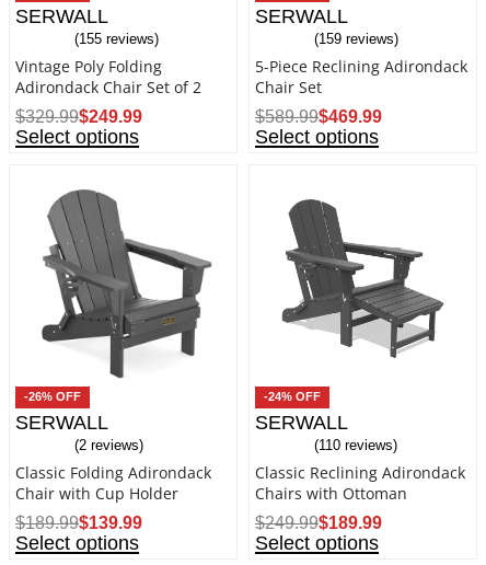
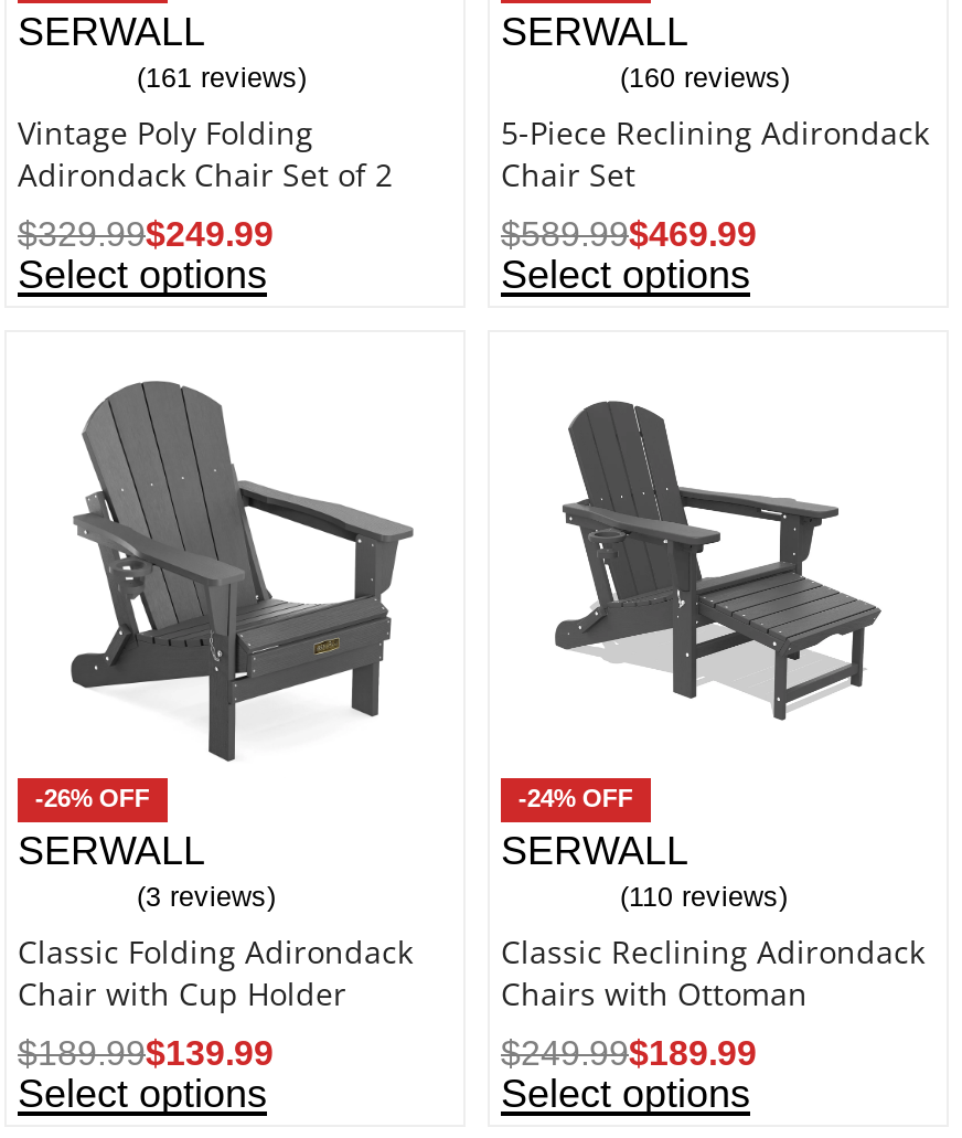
- 155 reviews
+ 161 reviews

- 159 reviews
+ 160 reviews

- 2 reviews
+ 3 reviews
